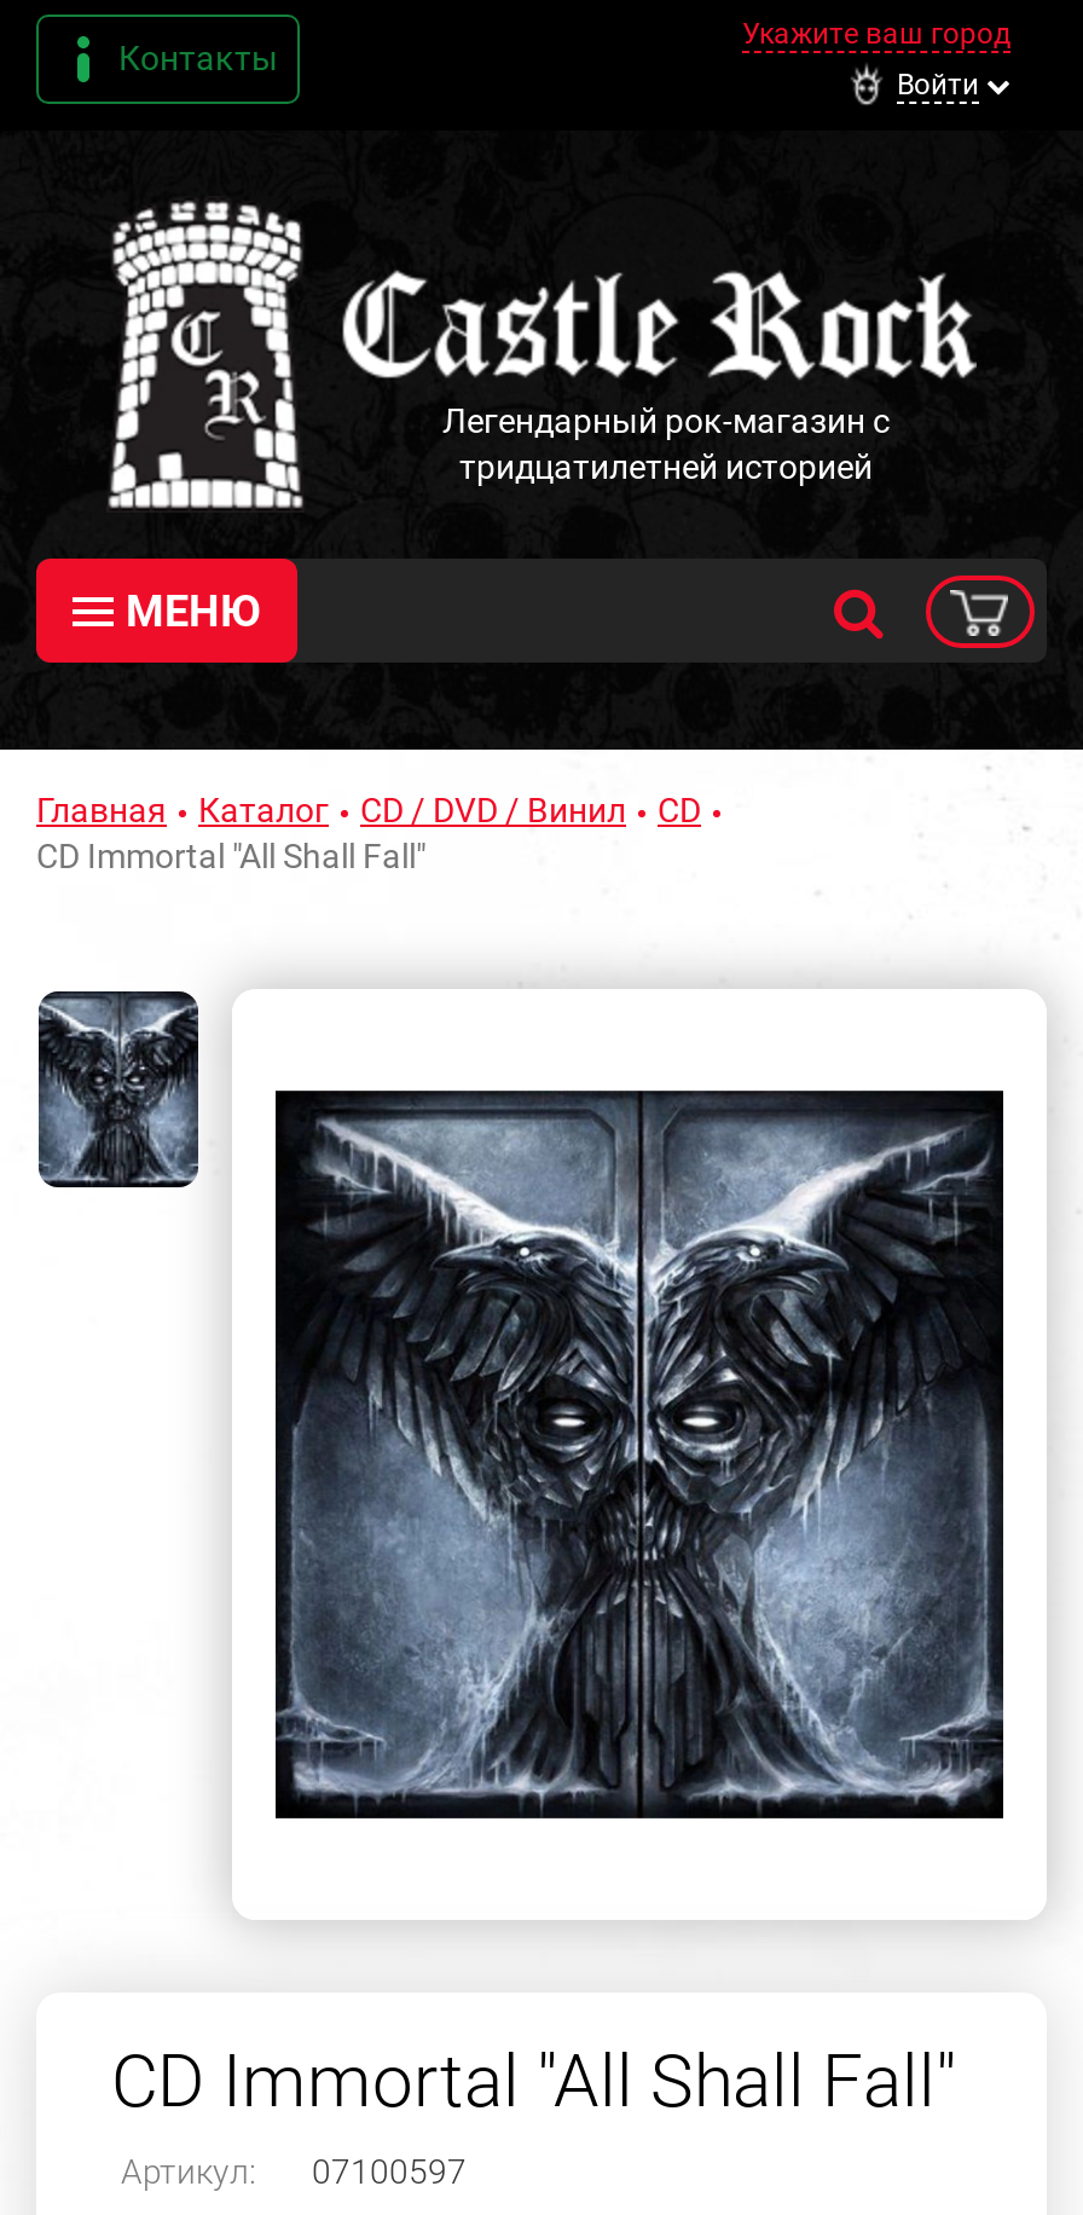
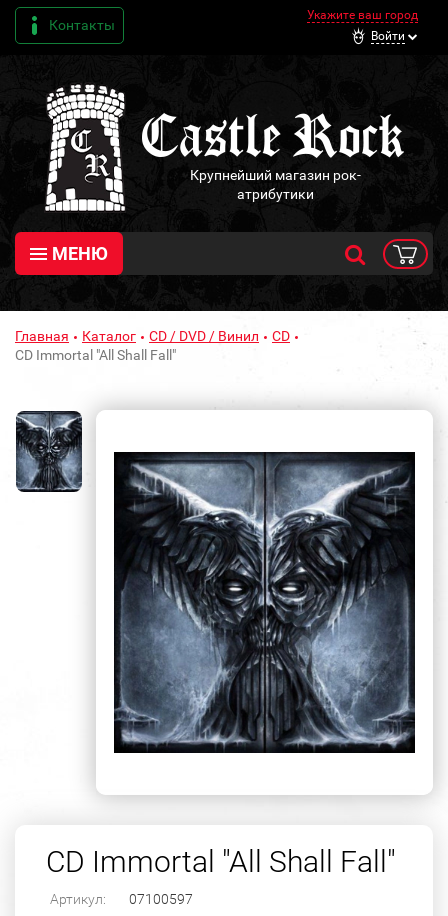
- Легендарный рок-магазин с
- тридцатилетней историей
+ Крупнейший магазин рок-
+ атрибутики
